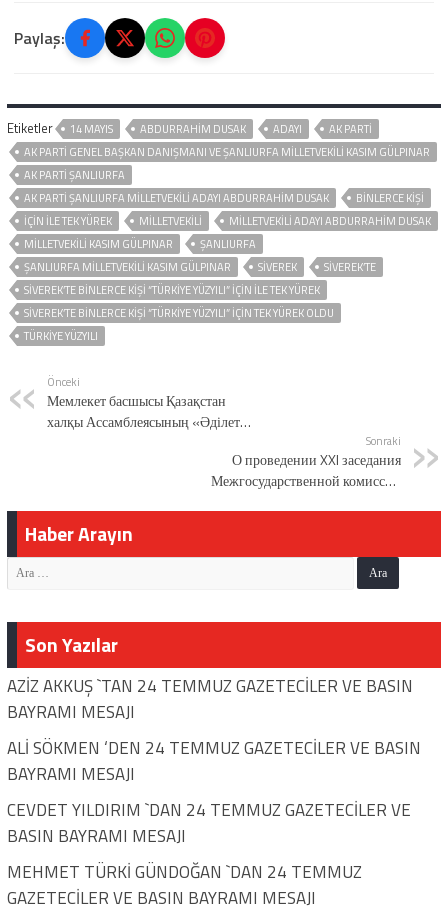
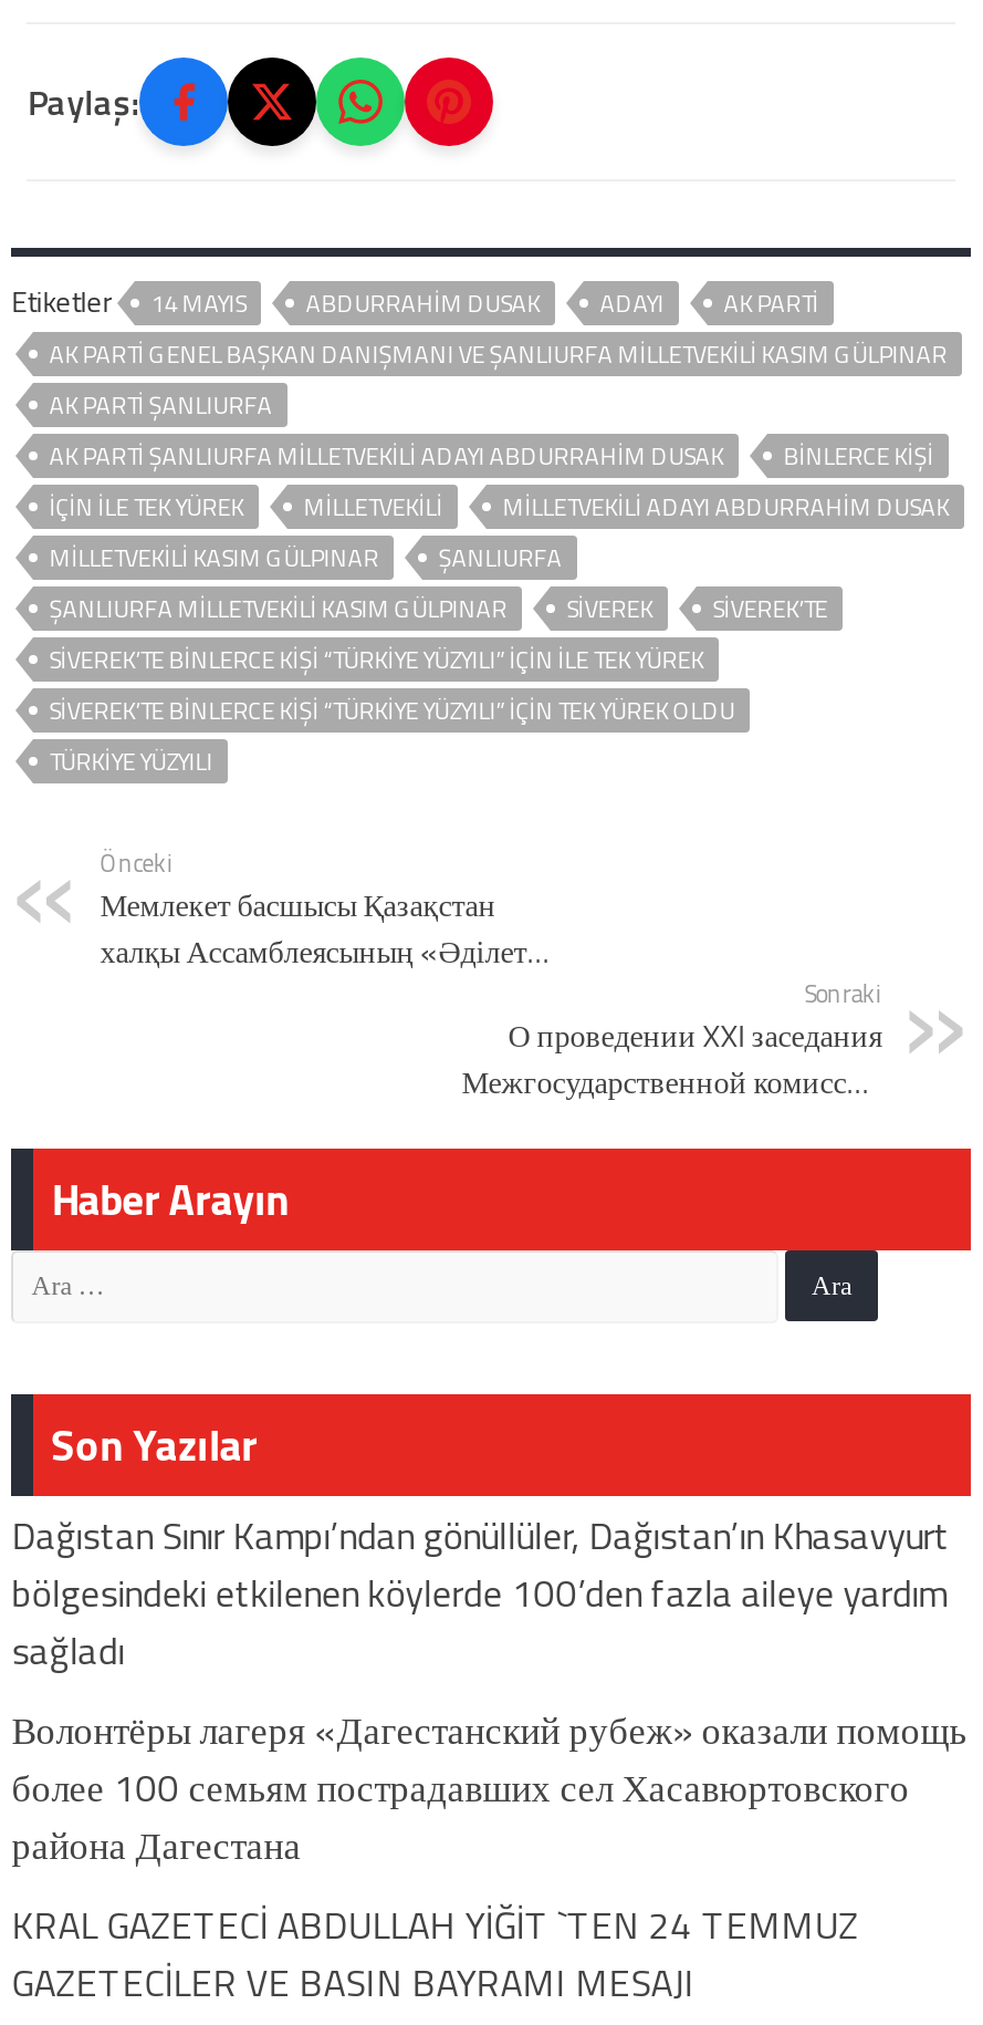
- AZİZ AKKUŞ `TAN 24 TEMMUZ GAZETECİLER VE BASIN
- BAYRAMI MESAJI
- ALİ SÖKMEN ‘DEN 24 TEMMUZ GAZETECİLER VE BASIN
- BAYRAMI MESAJI
- CEVDET YILDIRIM `DAN 24 TEMMUZ GAZETECİLER VE
- BASIN BAYRAMI MESAJI
- MEHMET TÜRKİ GÜNDOĞAN `DAN 24 TEMMUZ
+ Dağıstan Sınır Kampı’ndan gönüllüler, Dağıstan’ın Khasavyurt
+ bölgesindeki etkilenen köylerde 100’den fazla aileye yardım
+ sağladı
+ Волонтёры лагеря «Дагестанский рубеж» оказали помощь
+ более 100 семьям пострадавших сел Хасавюртовского
+ района Дагестана
+ KRAL GAZETECİ ABDULLAH YİĞİT `TEN 24 TEMMUZ
